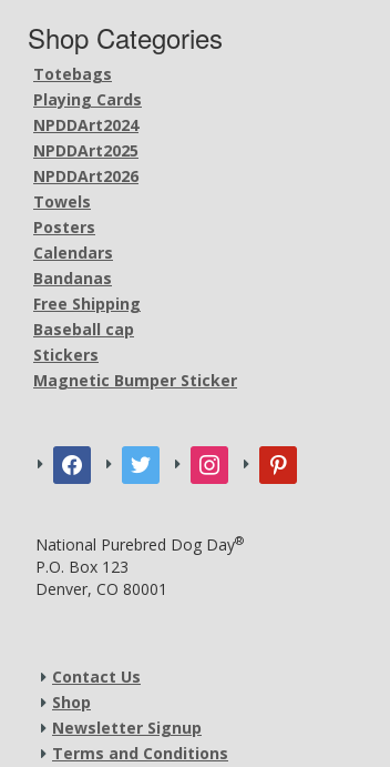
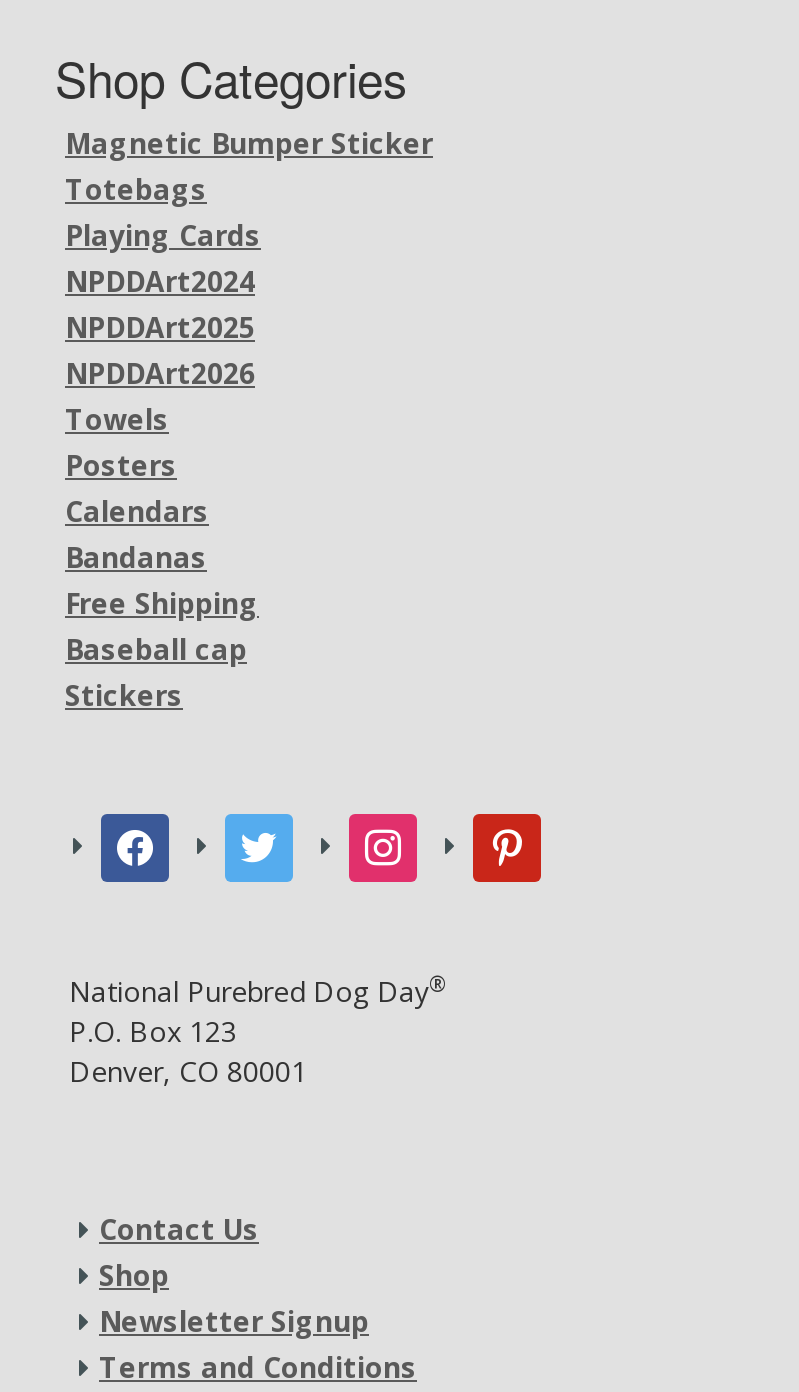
moved down: Totebags | Playing Cards | NPDDArt2024 | ... | Baseball cap | Stickers

moved up: Magnetic Bumper Sticker
